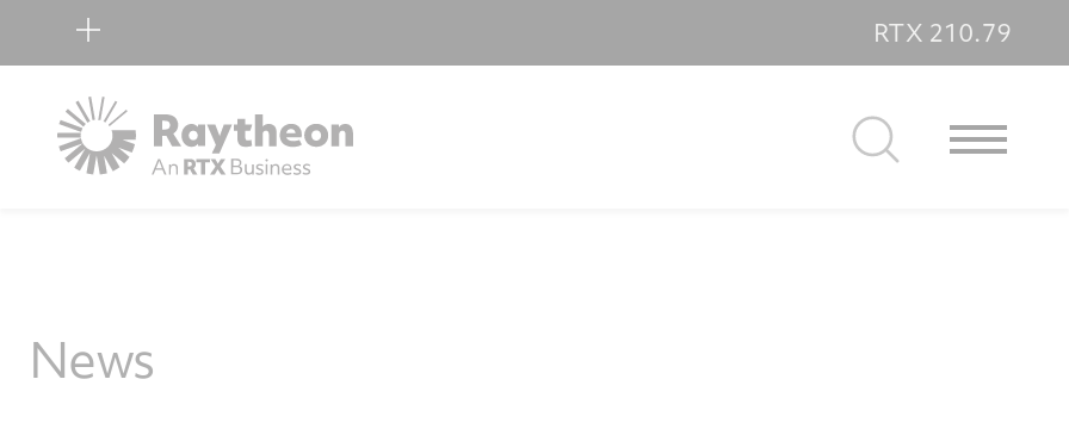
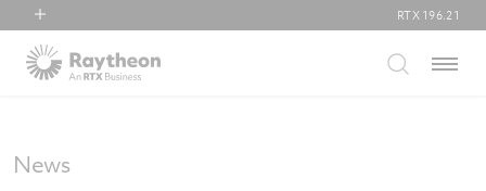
- RTX 210.79
+ RTX 196.21
